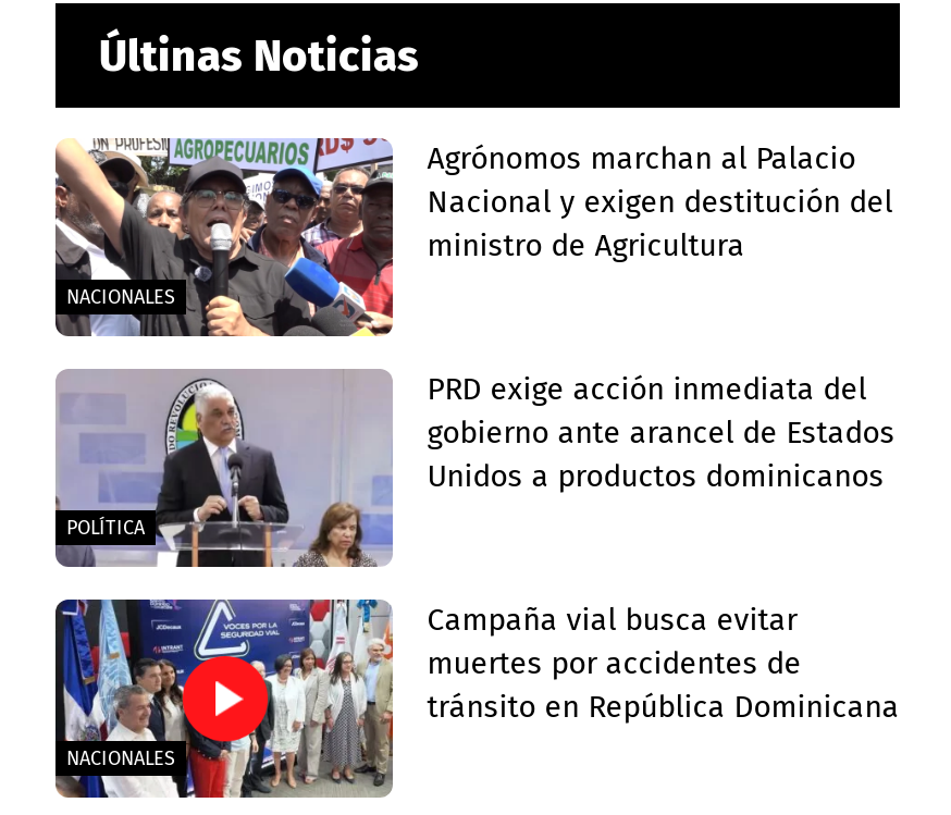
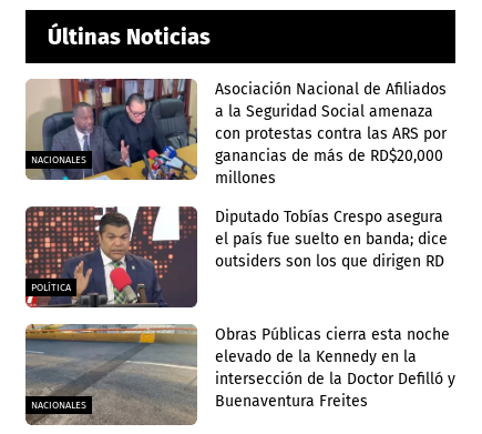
- [image]
- Agrónomos marchan al Palacio
- Nacional y exigen destitución del
- ministro de Agricultura
+ [image]
+ Asociación Nacional de Afiliados
+ a la Seguridad Social amenaza
+ con protestas contra las ARS por
+ ganancias de más de RD$20,000
+ millones

- [image]
- PRD exige acción inmediata del
- gobierno ante arancel de Estados
- Unidos a productos dominicanos
+ [image]
+ Diputado Tobías Crespo asegura
+ el país fue suelto en banda; dice
+ outsiders son los que dirigen RD

- [image]
- Campaña vial busca evitar
- muertes por accidentes de
- tránsito en República Dominicana
+ [image]
+ Obras Públicas cierra esta noche
+ elevado de la Kennedy en la
+ intersección de la Doctor Defilló y
+ Buenaventura Freites
